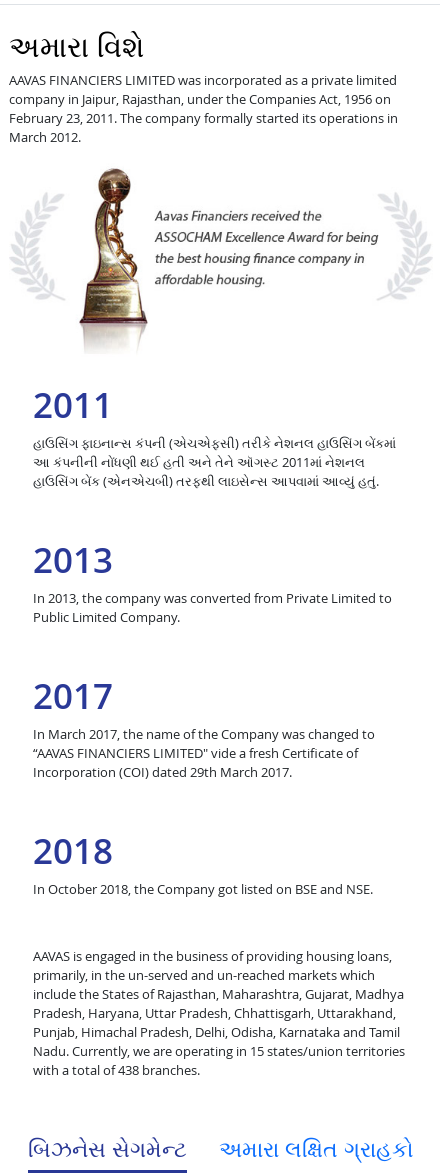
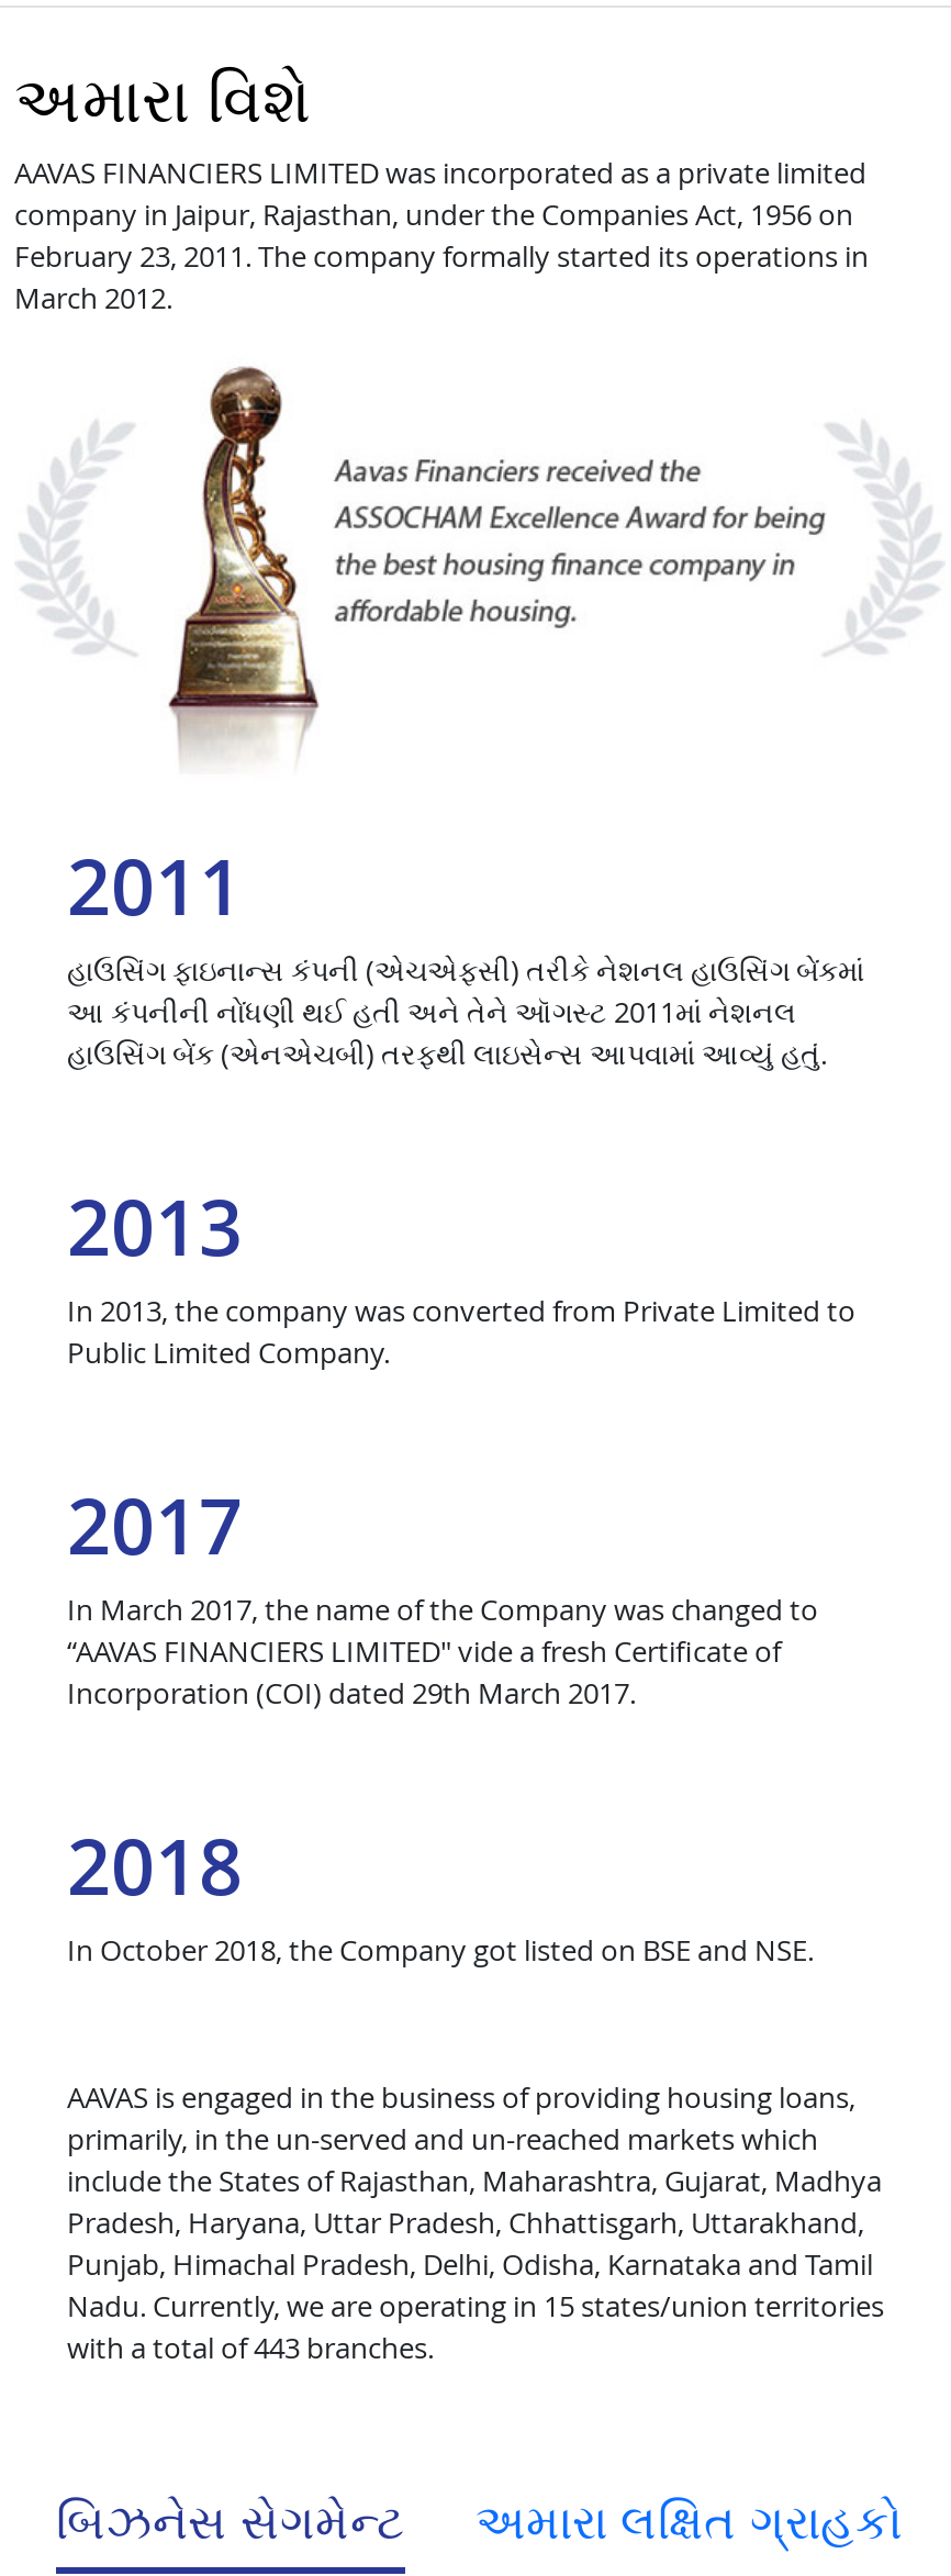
- with a total of 438 branches.
+ with a total of 443 branches.
